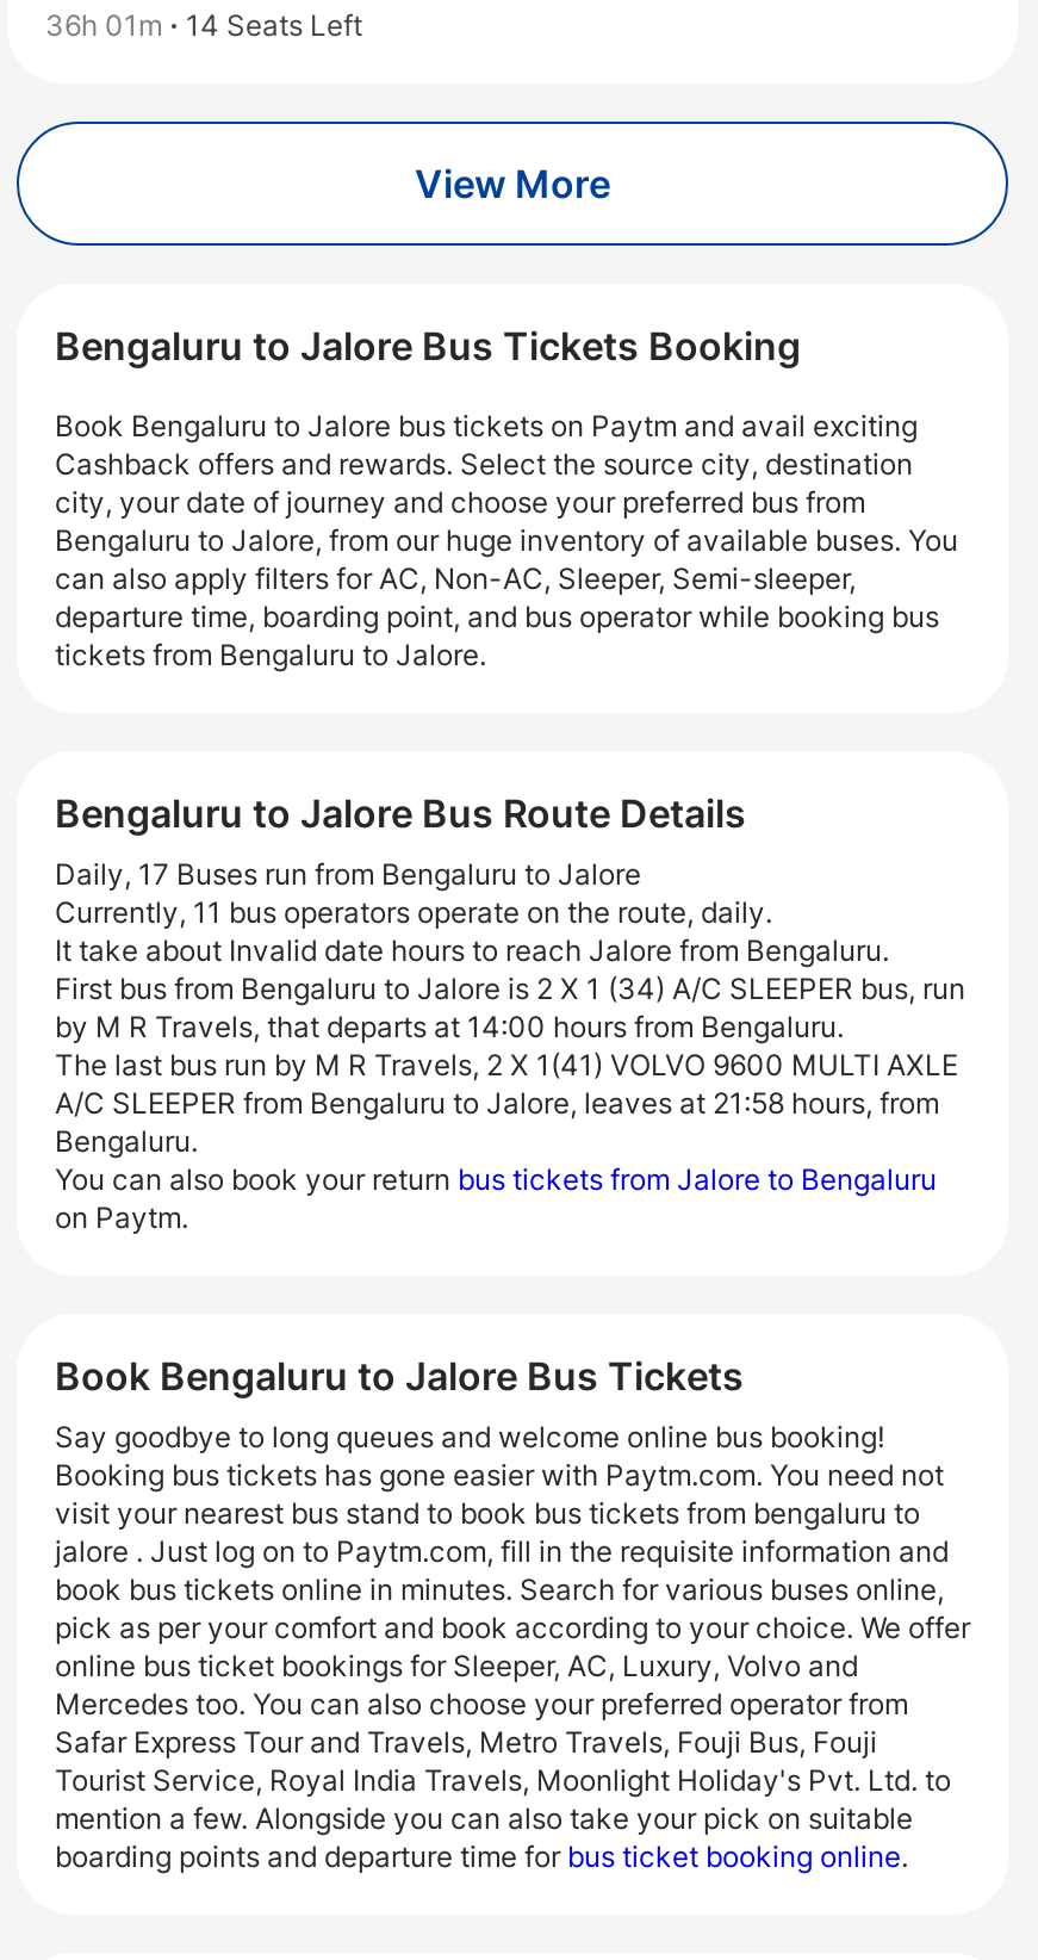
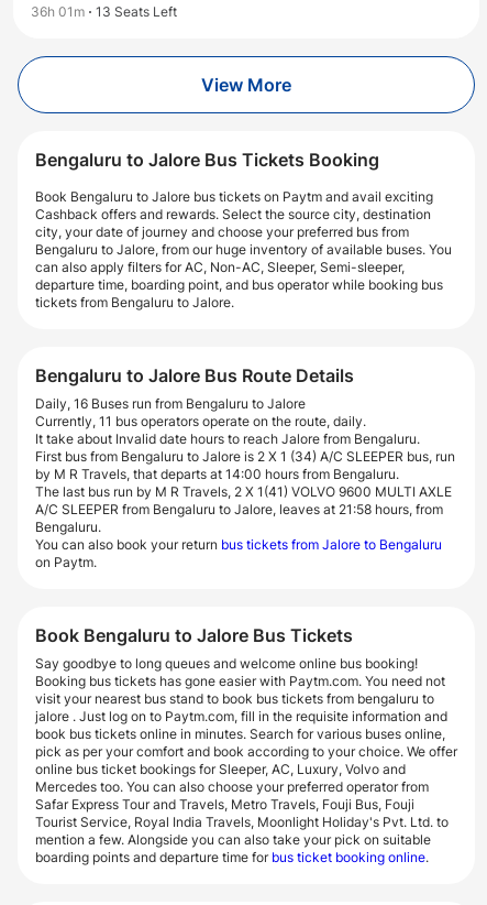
- 36h 01m 14 Seats Left
+ 36h 01m 13 Seats Left

- Daily, 17 Buses run from Bengaluru to Jalore
+ Daily, 16 Buses run from Bengaluru to Jalore
